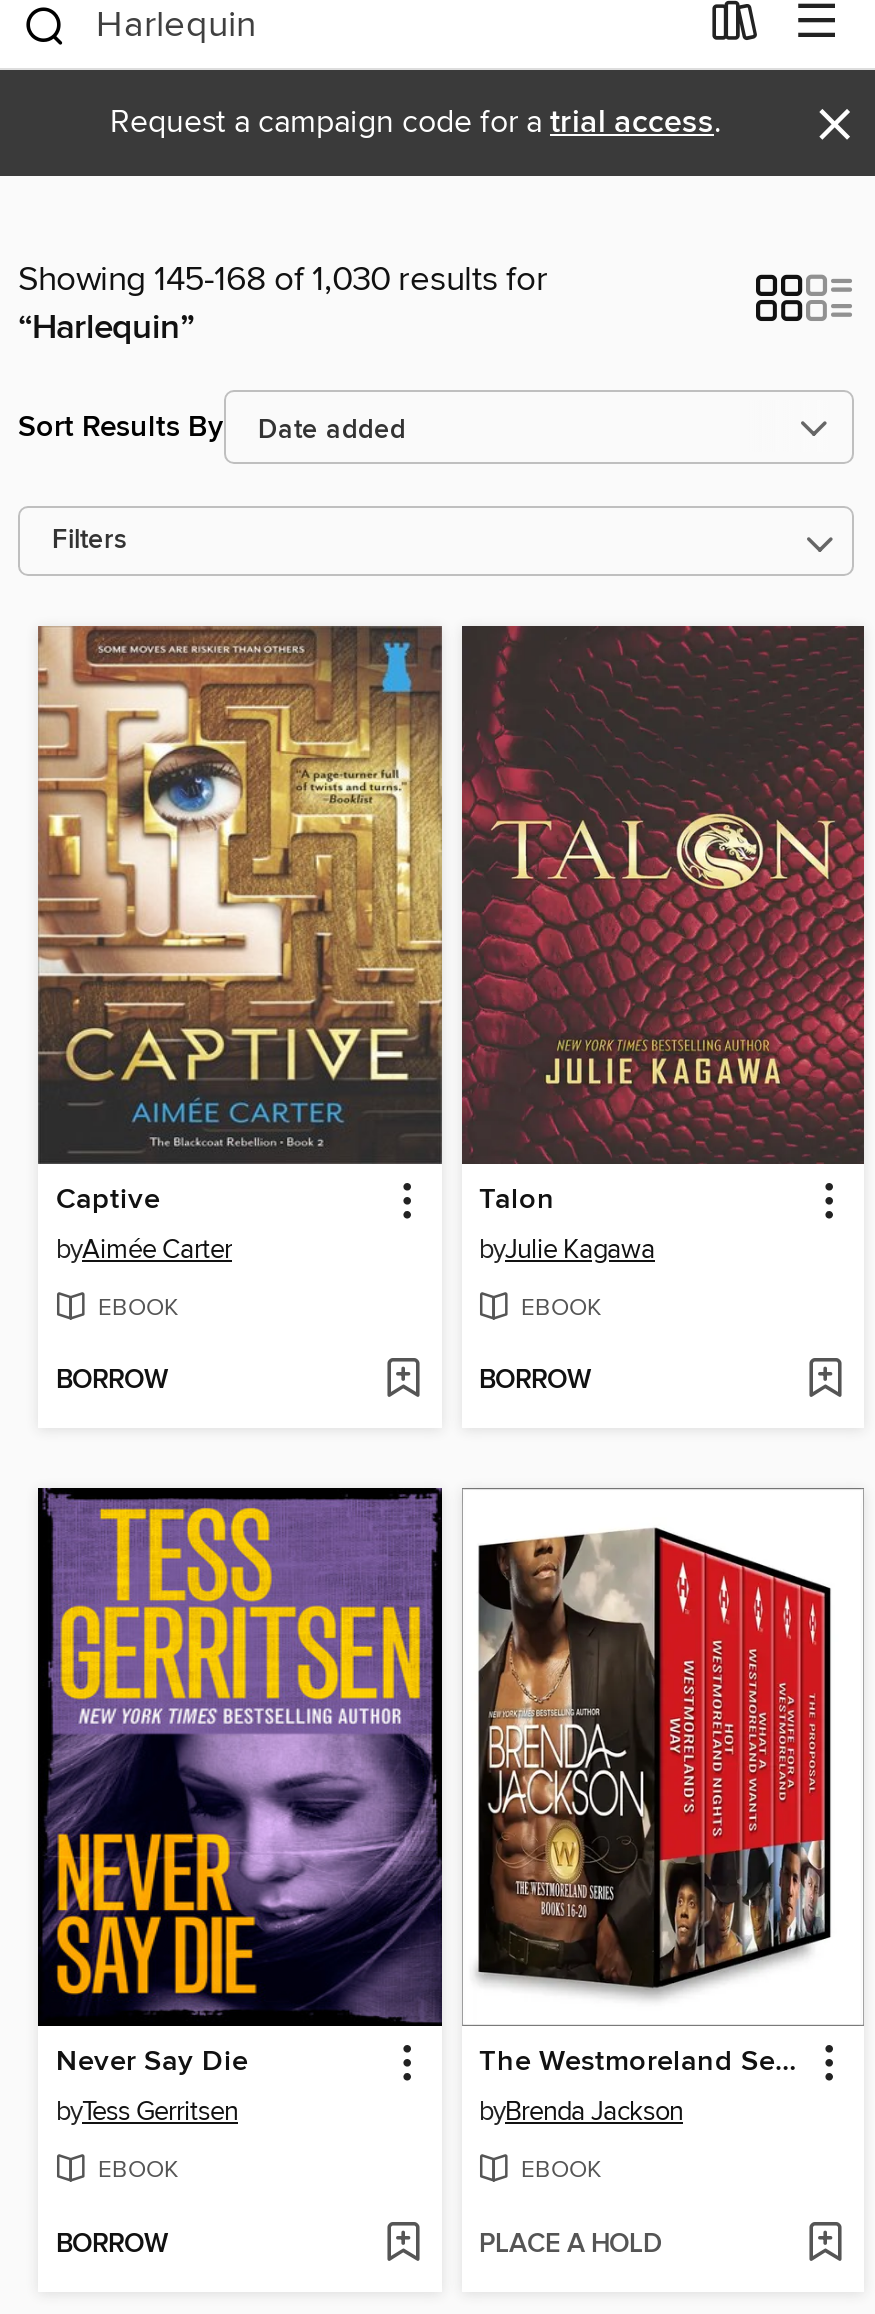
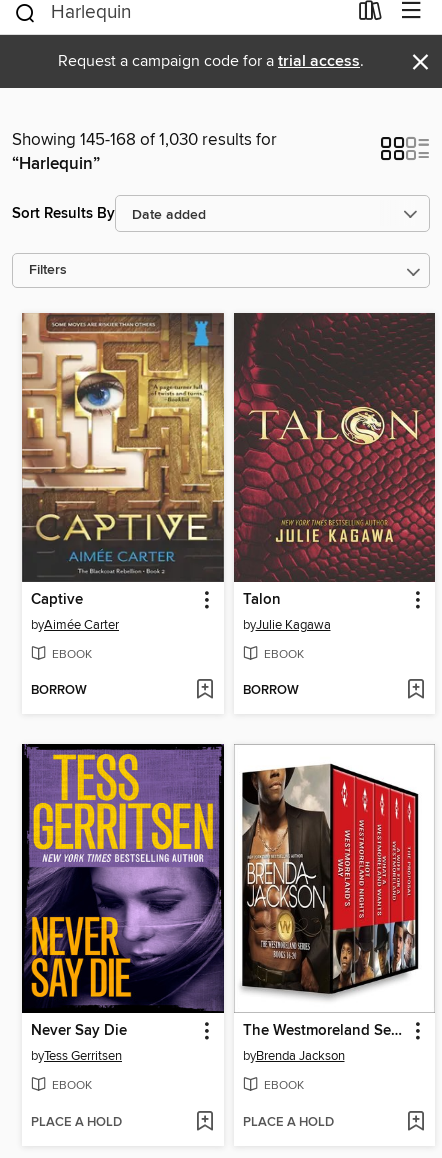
- BORROW
+ PLACE A HOLD
